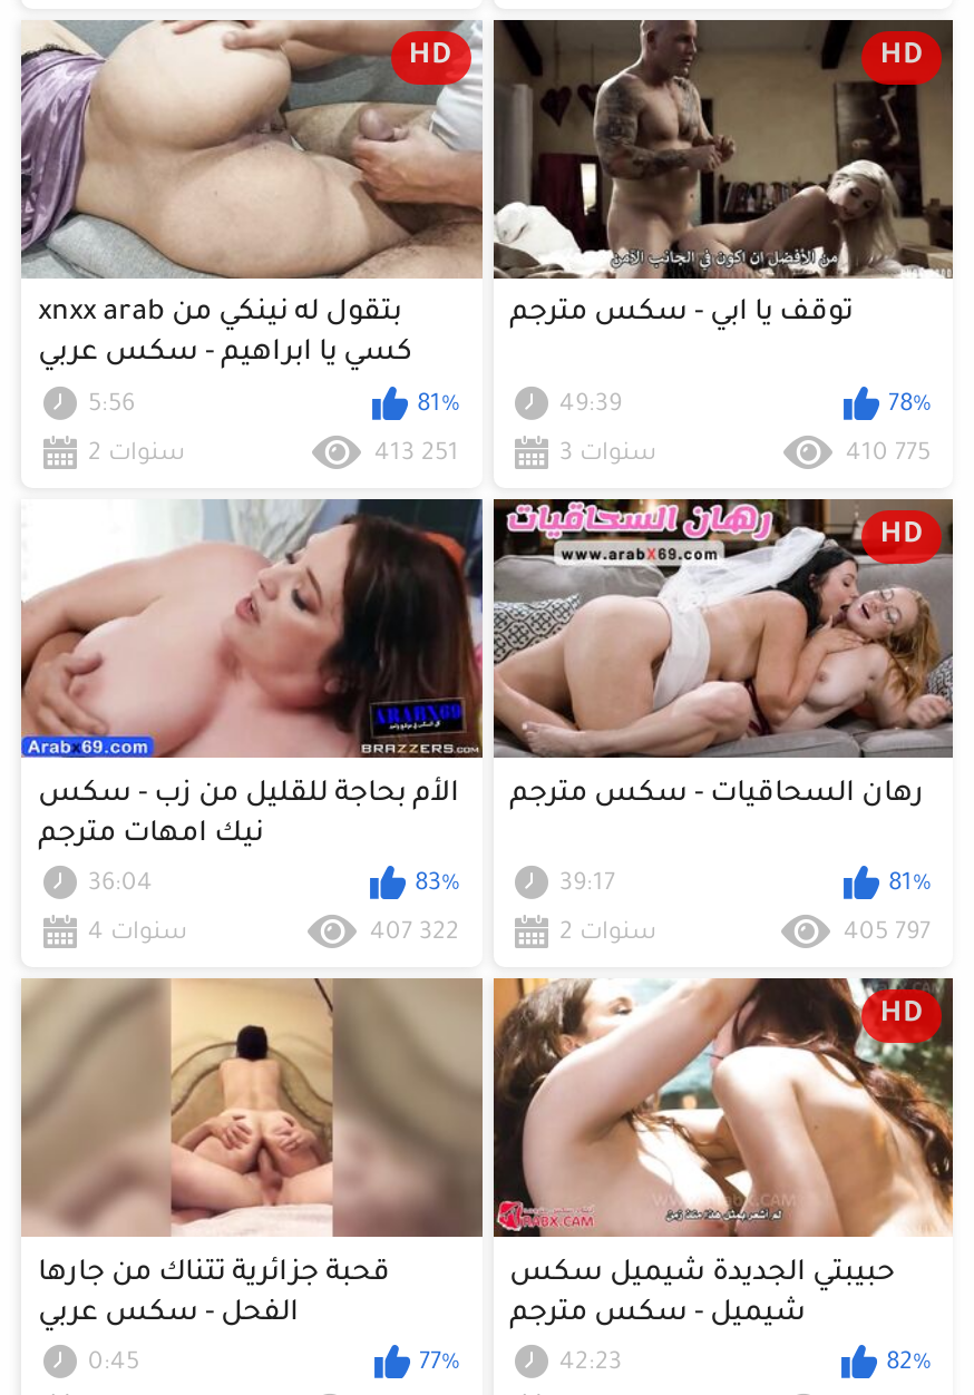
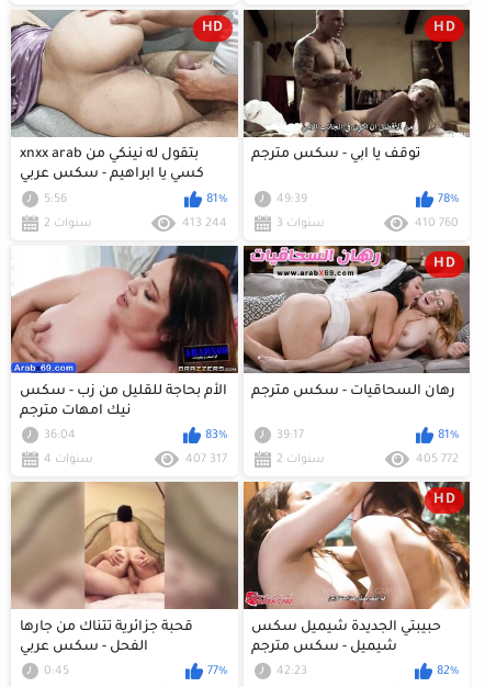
- 413 251
+ 413 244

- 410 775
+ 410 760

- 407 322
+ 407 317

- 405 797
+ 405 772
